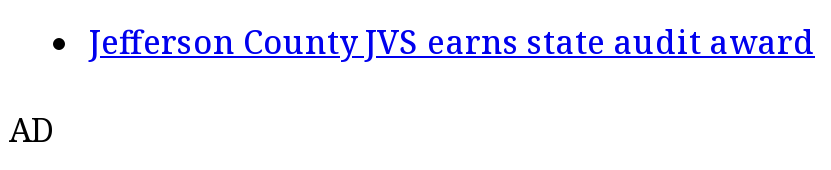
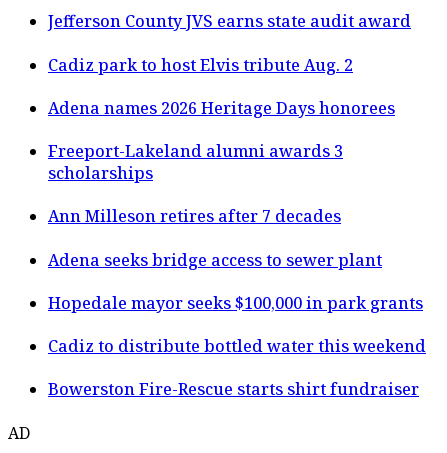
+ Cadiz park to host Elvis tribute Aug. 2
+ Adena names 2026 Heritage Days honorees
+ Freeport-Lakeland alumni awards 3
+ scholarships
+ Ann Milleson retires after 7 decades
+ Adena seeks bridge access to sewer plant
+ Hopedale mayor seeks $100,000 in park grants
+ Cadiz to distribute bottled water this weekend
+ Bowerston Fire-Rescue starts shirt fundraiser
